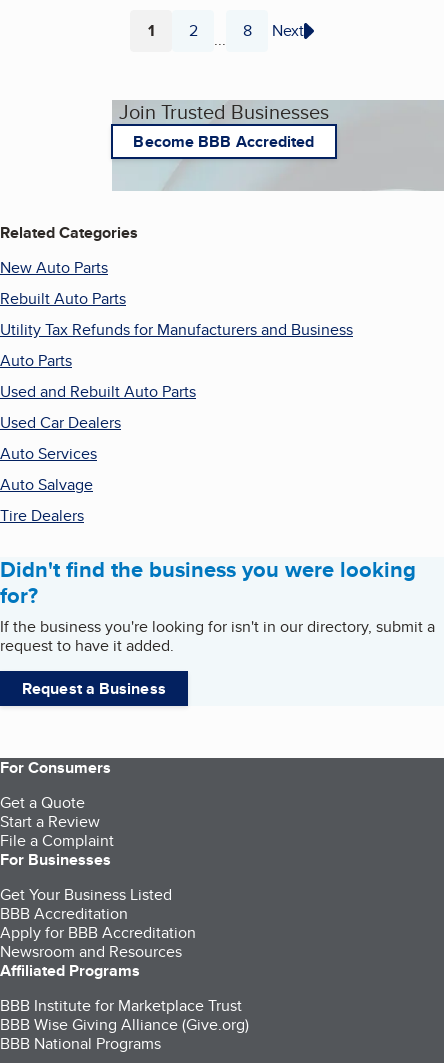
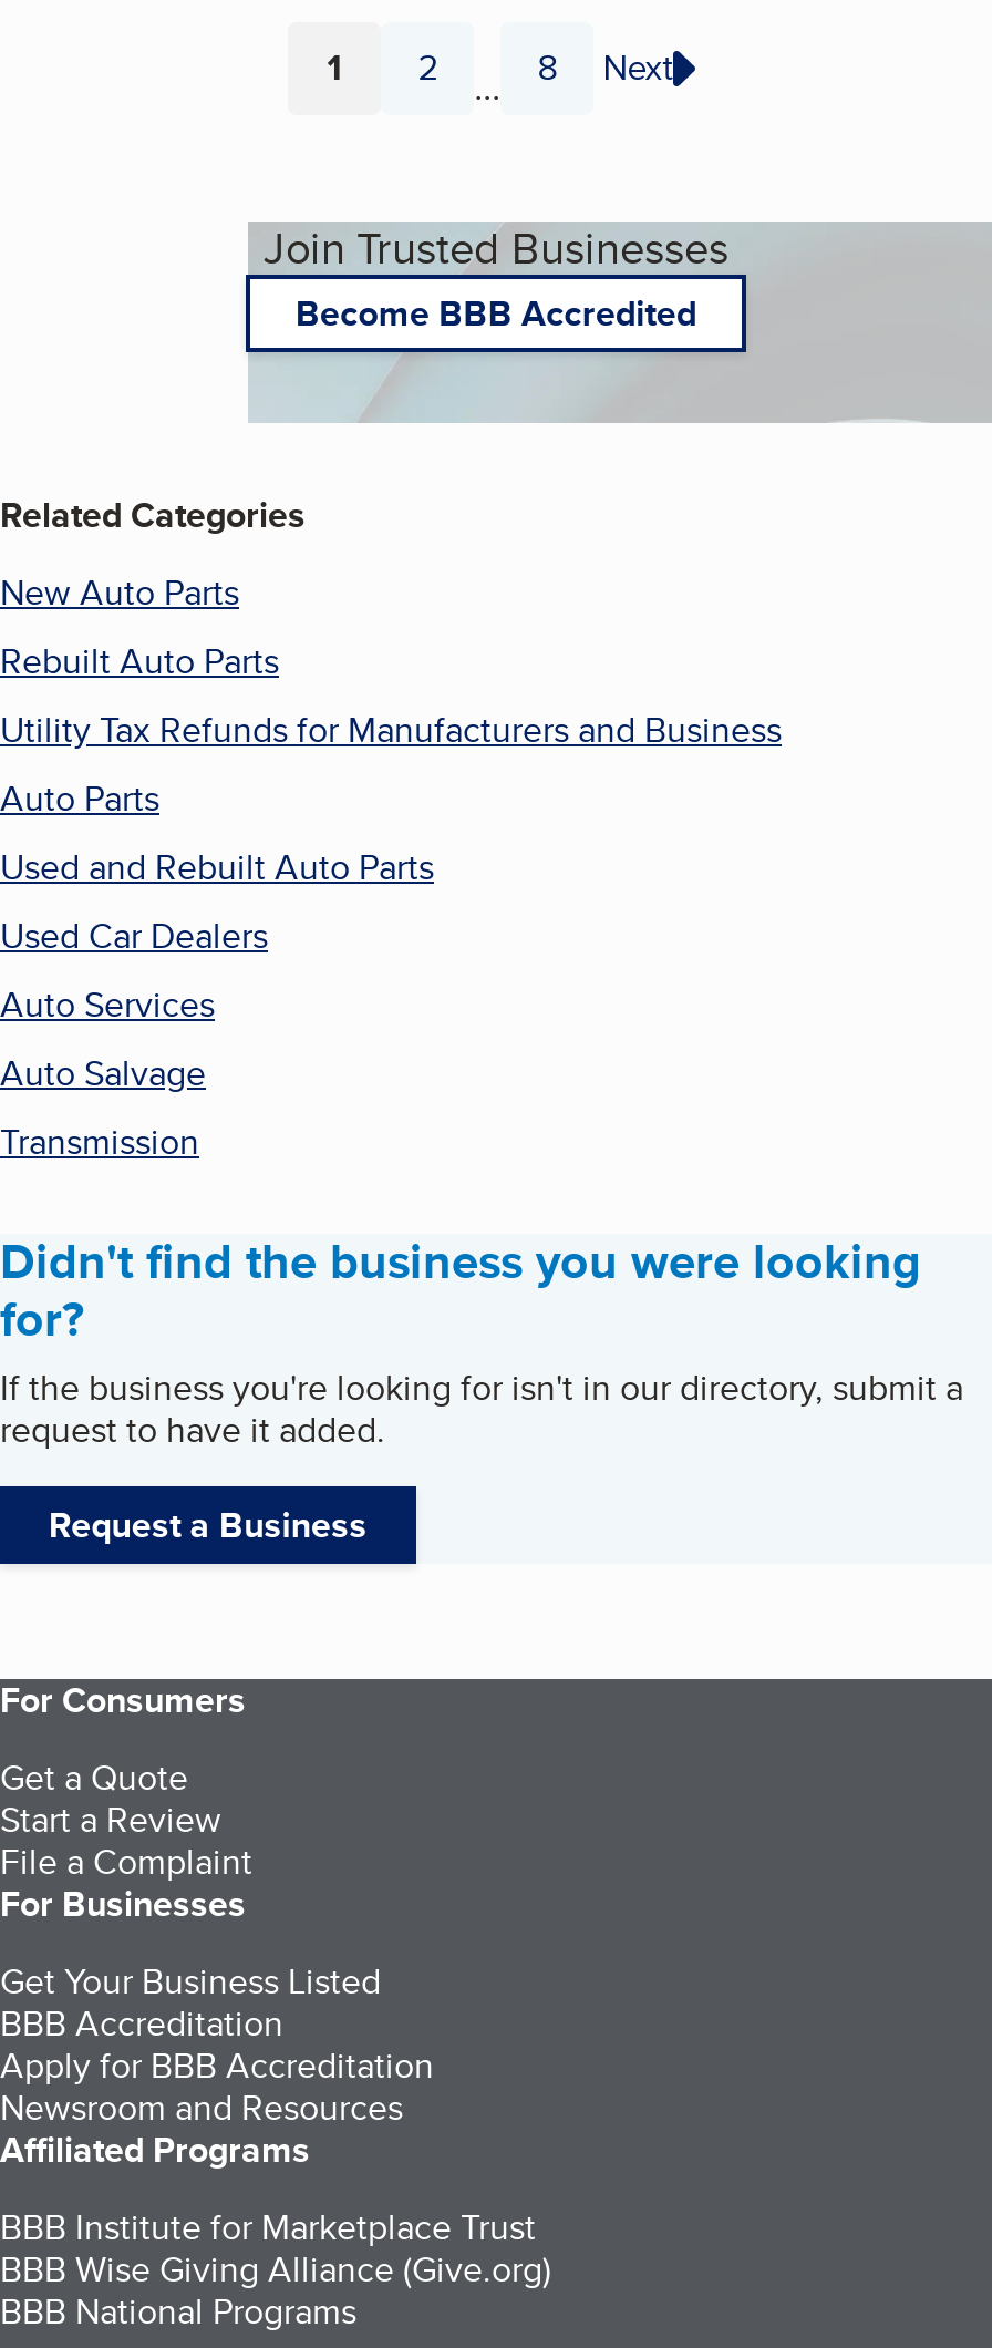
- Tire Dealers
+ Transmission
